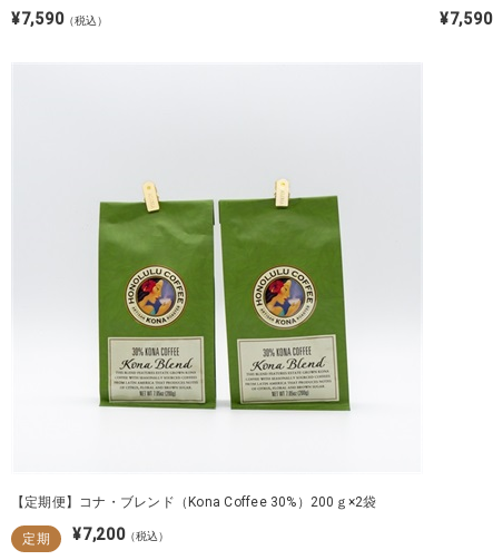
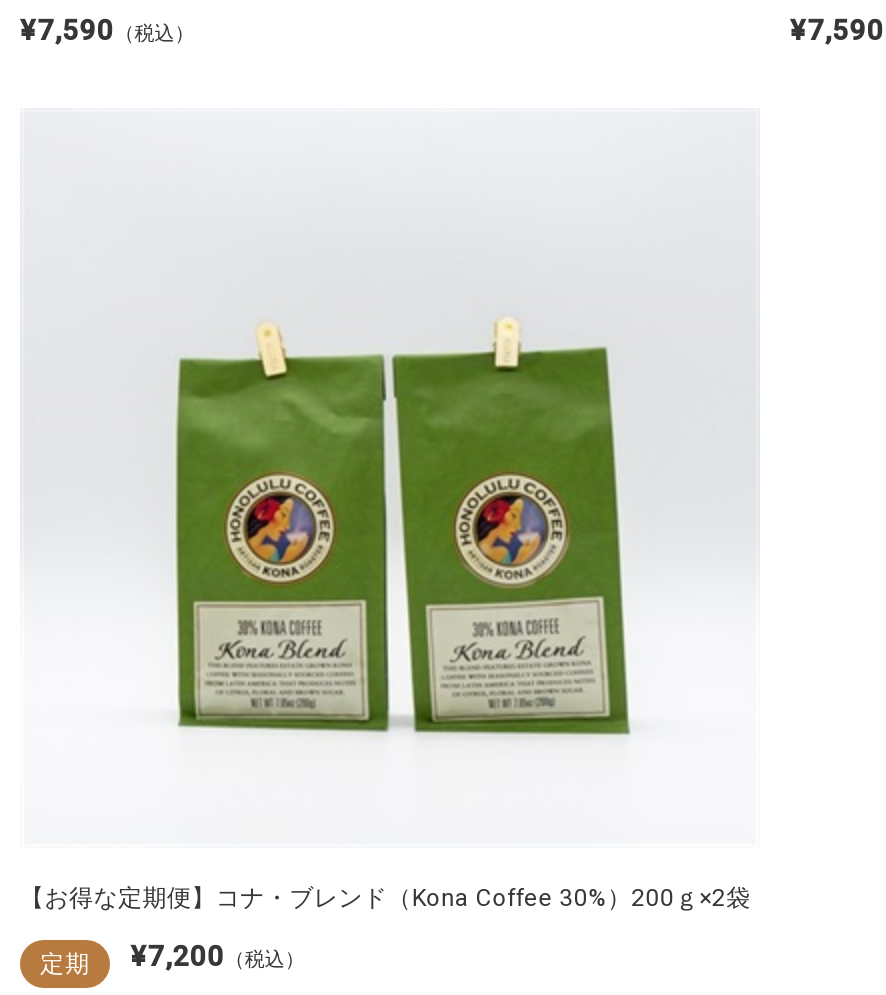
- 【定期便】コナ・ブレンド（Kona Coffee 30%）200ｇ×2袋
+ 【お得な定期便】コナ・ブレンド（Kona Coffee 30%）200ｇ×2袋
